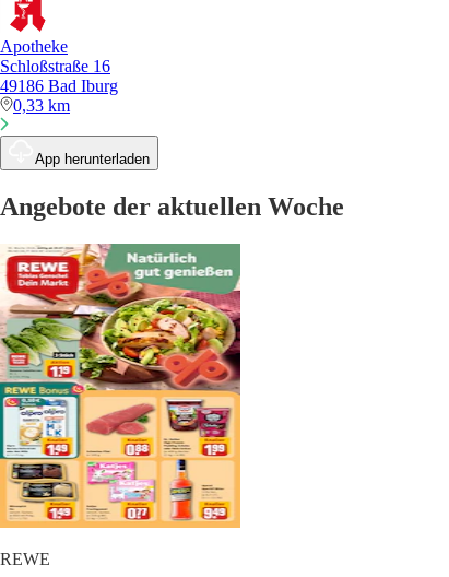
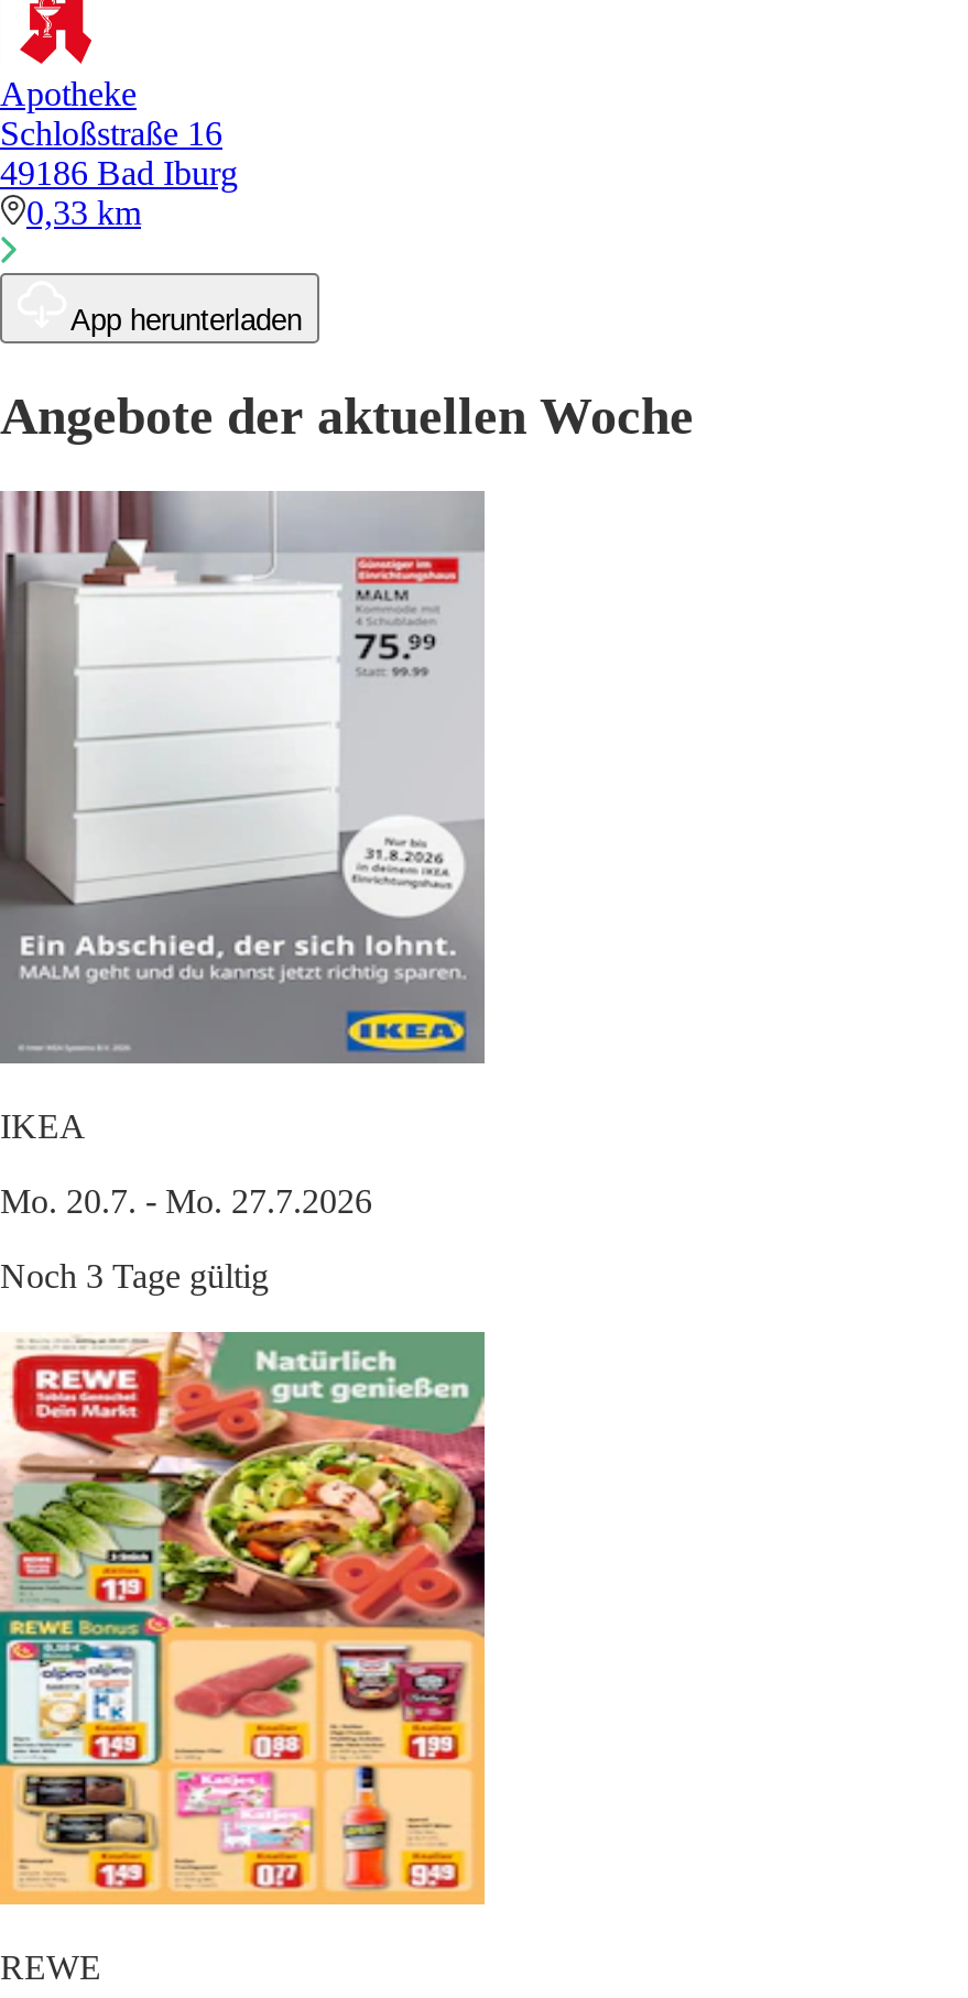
+ [image]
+ IKEA
+ Mo. 20.7. - Mo. 27.7.2026
+ Noch 3 Tage gültig
